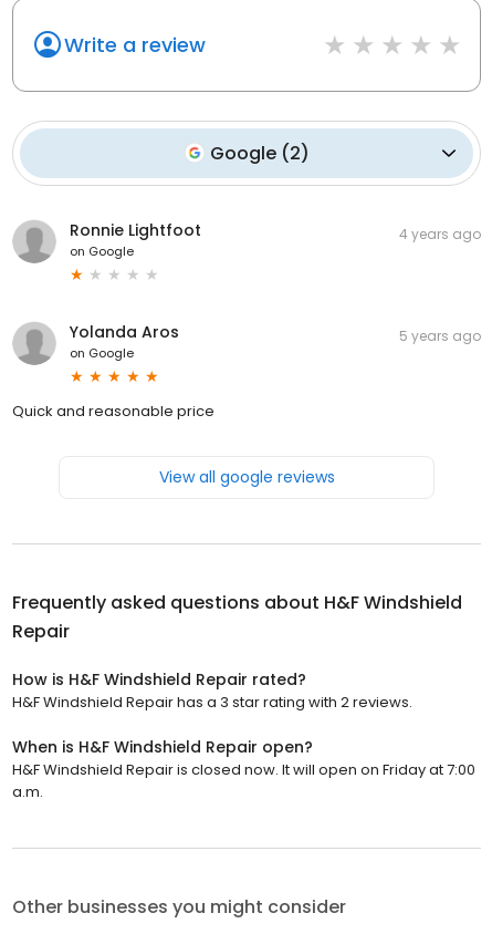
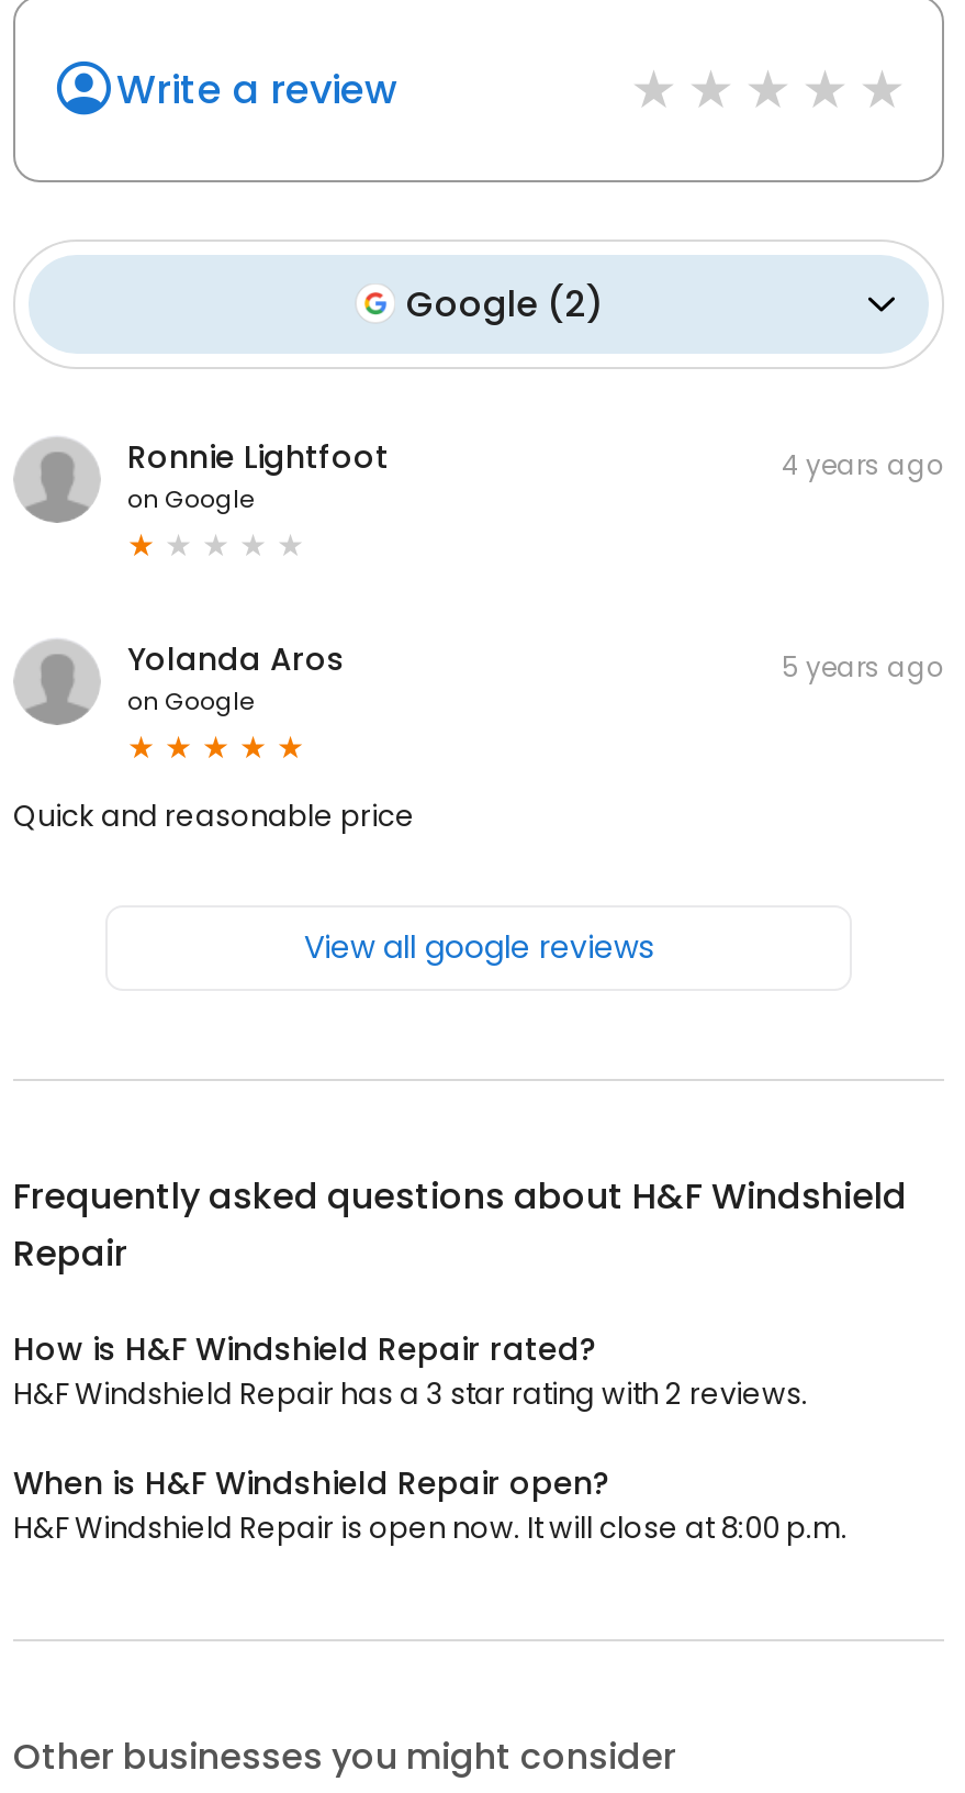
- H&F Windshield Repair is closed now. It will open on Friday at 7:00
- a.m.
+ H&F Windshield Repair is open now. It will close at 8:00 p.m.
